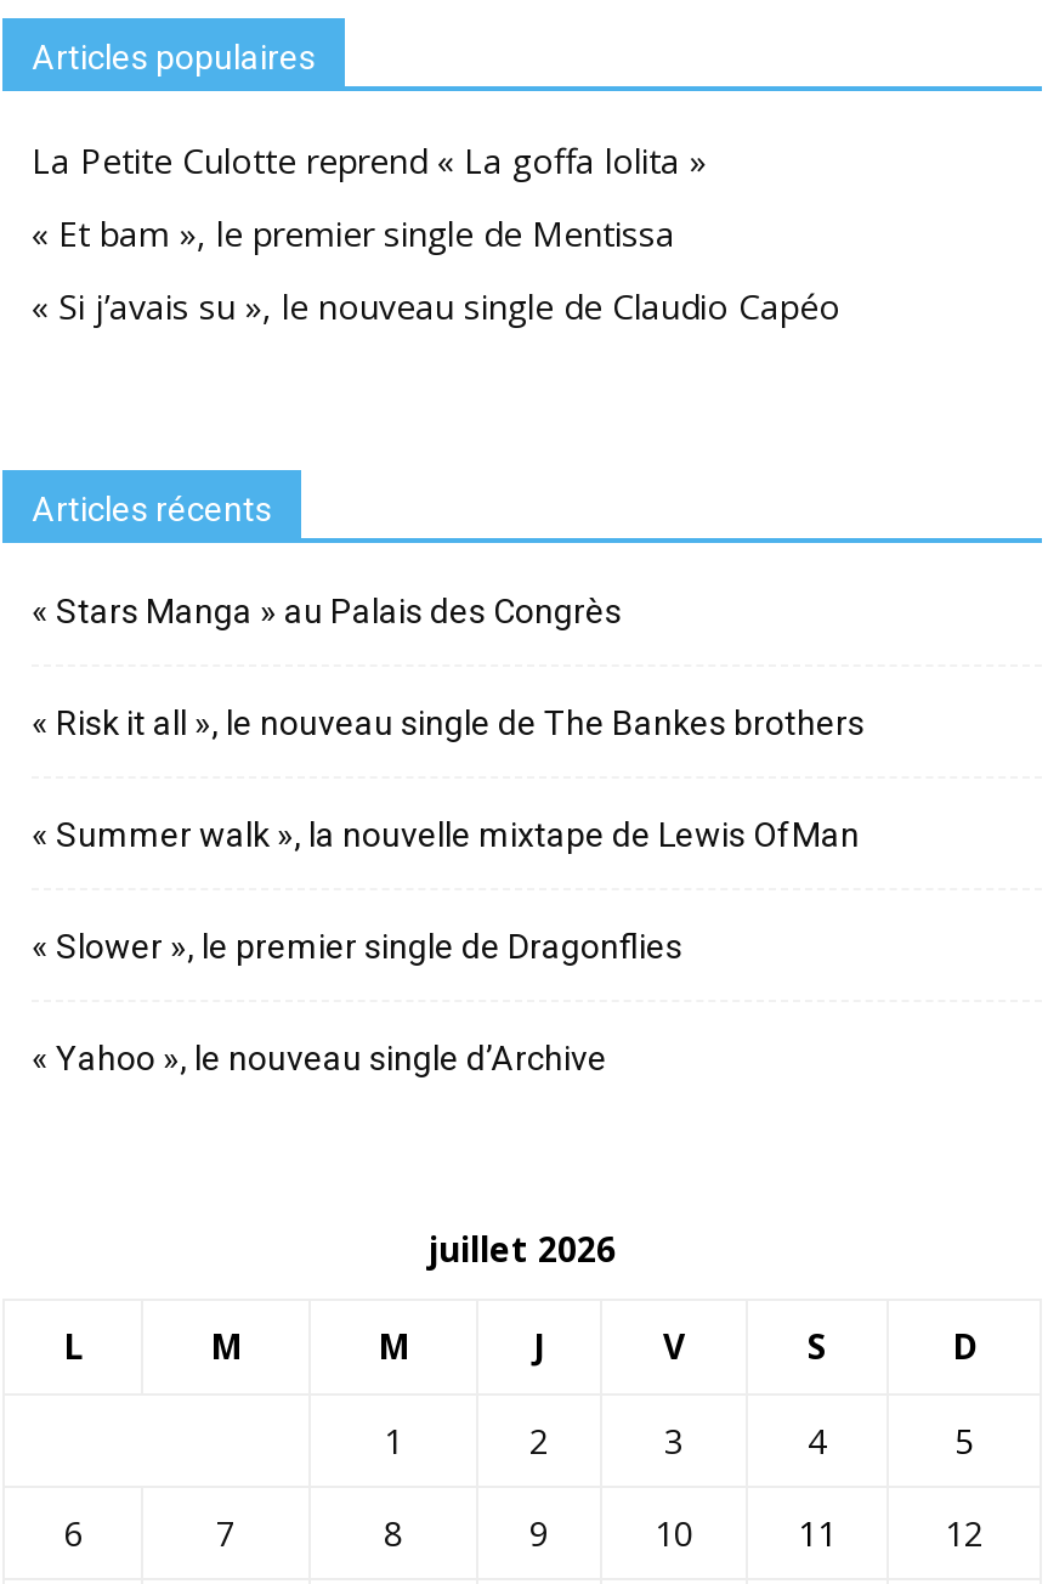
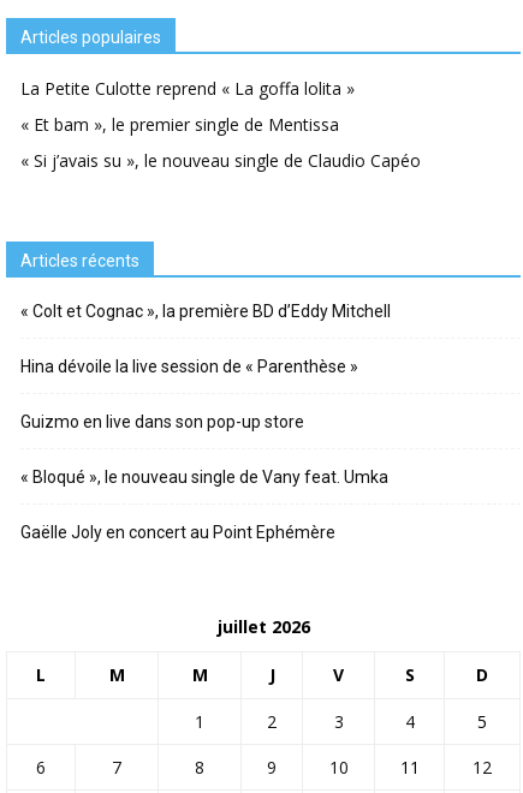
- « Stars Manga » au Palais des Congrès
+ « Colt et Cognac », la première BD d’Eddy Mitchell

- « Risk it all », le nouveau single de The Bankes brothers
+ Hina dévoile la live session de « Parenthèse »

- « Summer walk », la nouvelle mixtape de Lewis OfMan
+ Guizmo en live dans son pop-up store

- « Slower », le premier single de Dragonflies
+ « Bloqué », le nouveau single de Vany feat. Umka

- « Yahoo », le nouveau single d’Archive
+ Gaëlle Joly en concert au Point Ephémère
